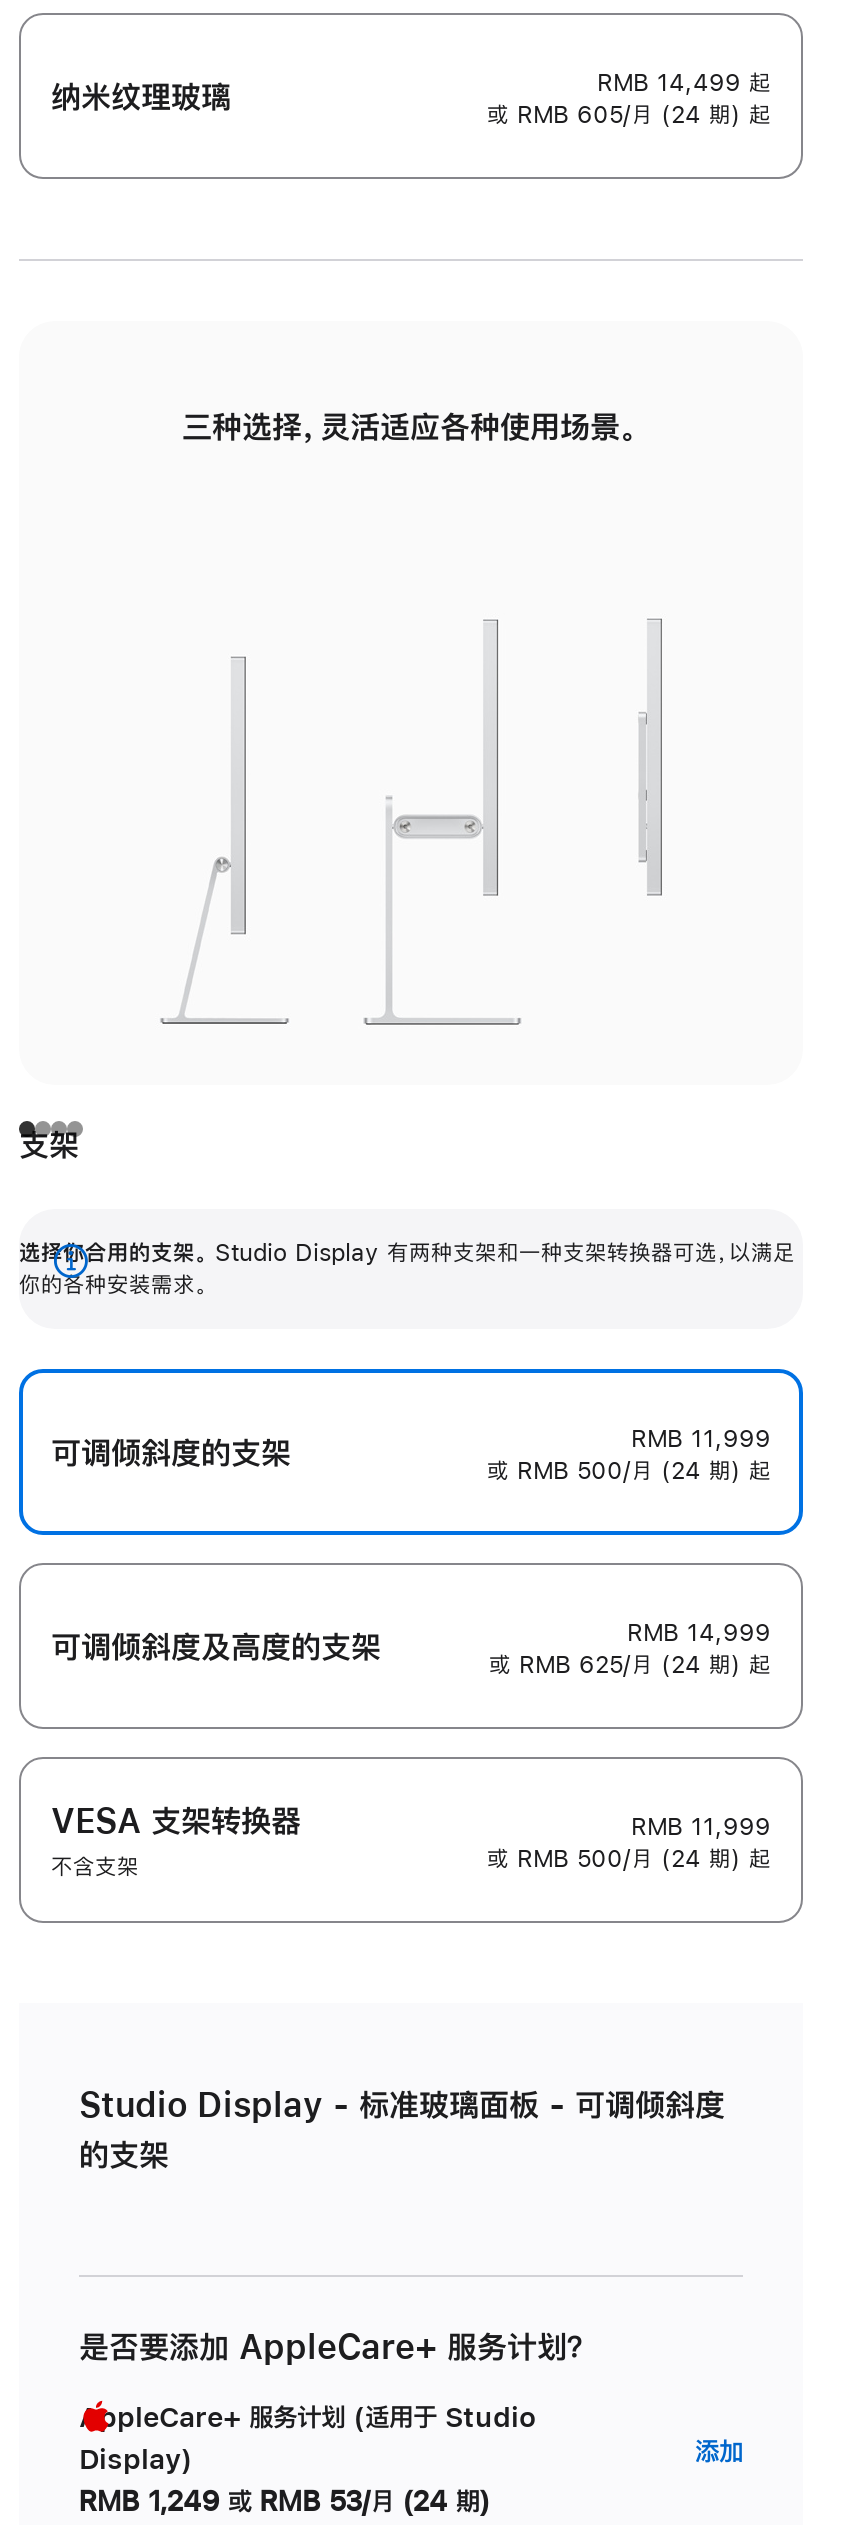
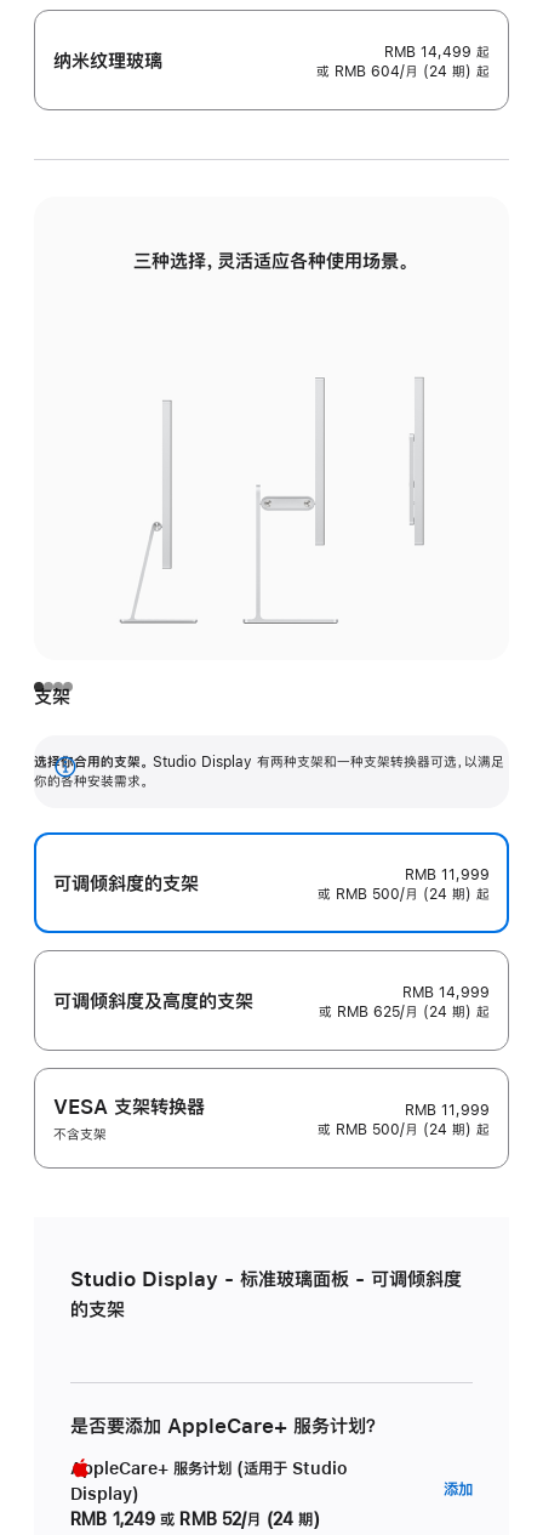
- 或 RMB 605/月 (24 期) 起
+ 或 RMB 604/月 (24 期) 起

- RMB 1,249 或 RMB 53/月 (24 期)
+ RMB 1,249 或 RMB 52/月 (24 期)
